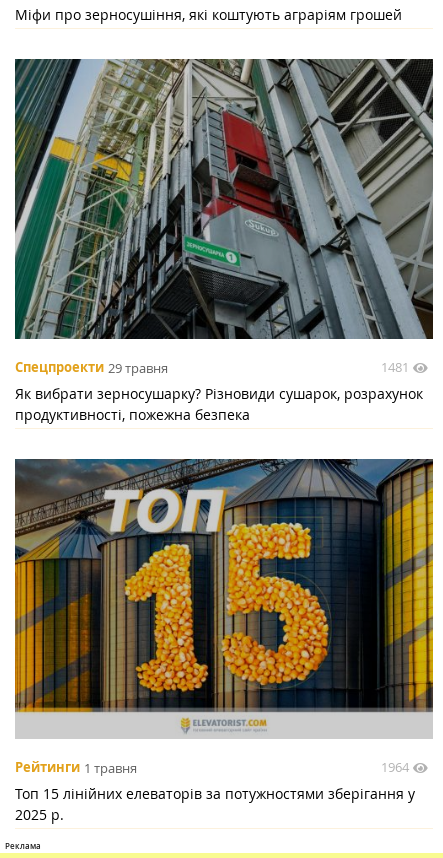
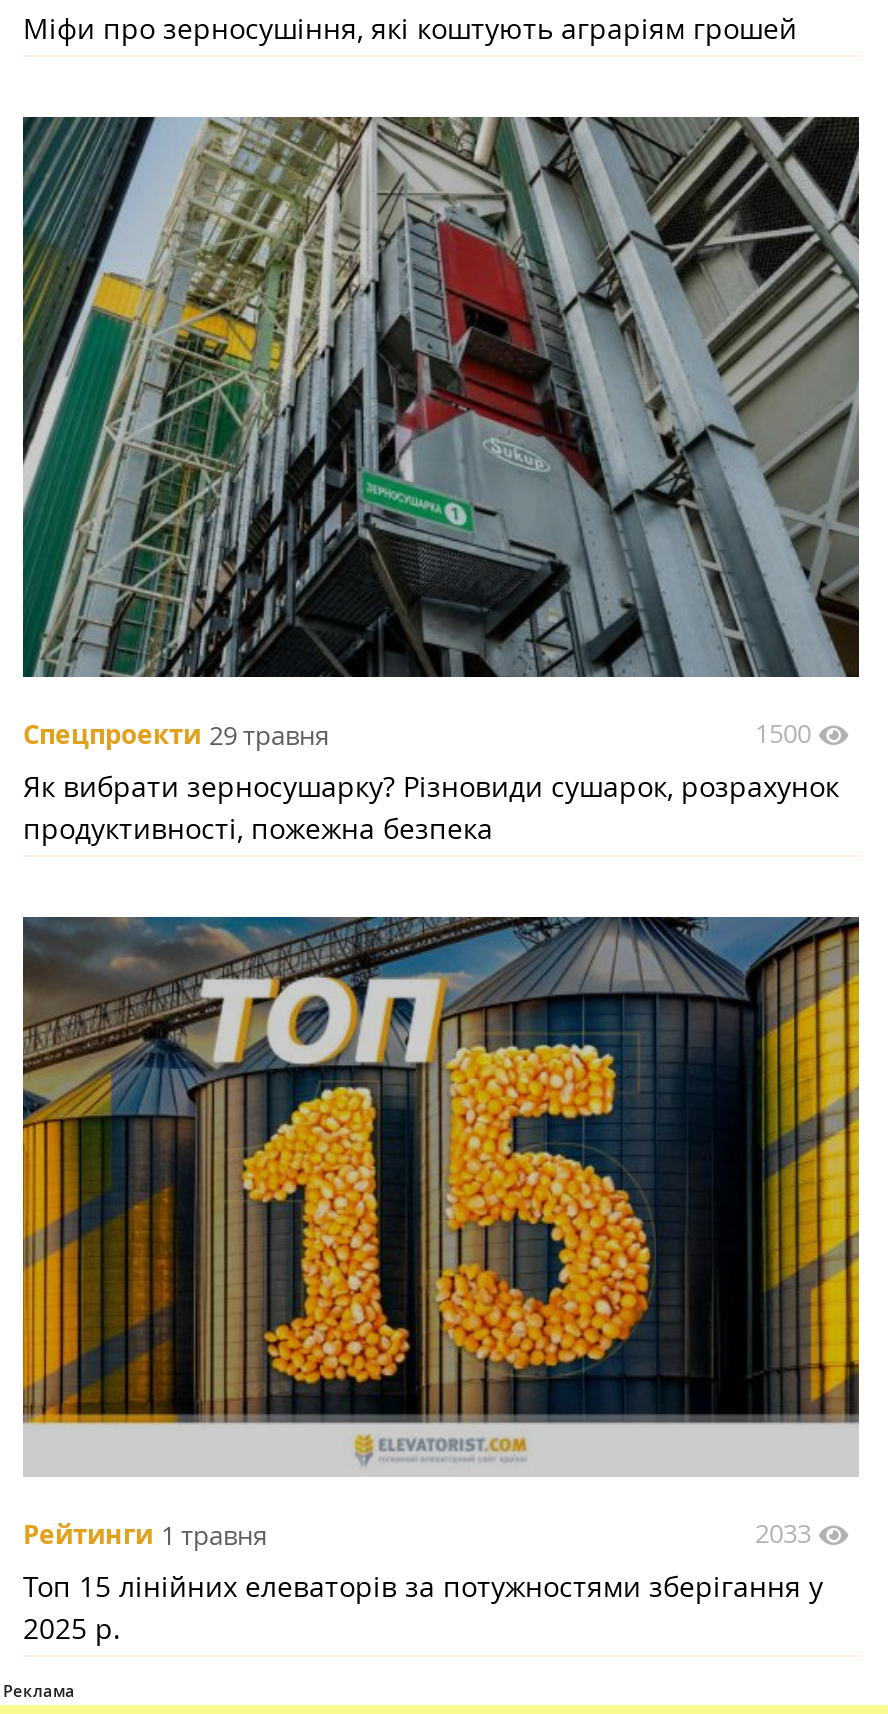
- 1481
+ 1500

- 1964
+ 2033
